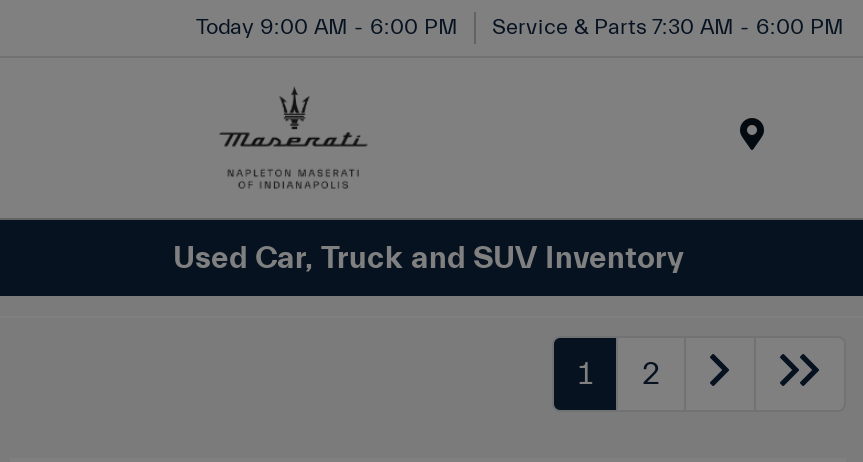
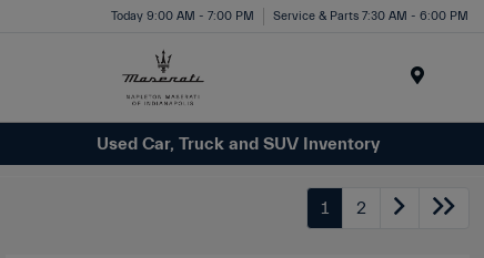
- Today 9:00 AM - 6:00 PM Service & Parts 7:30 AM - 6:00 PM
+ Today 9:00 AM - 7:00 PM Service & Parts 7:30 AM - 6:00 PM
